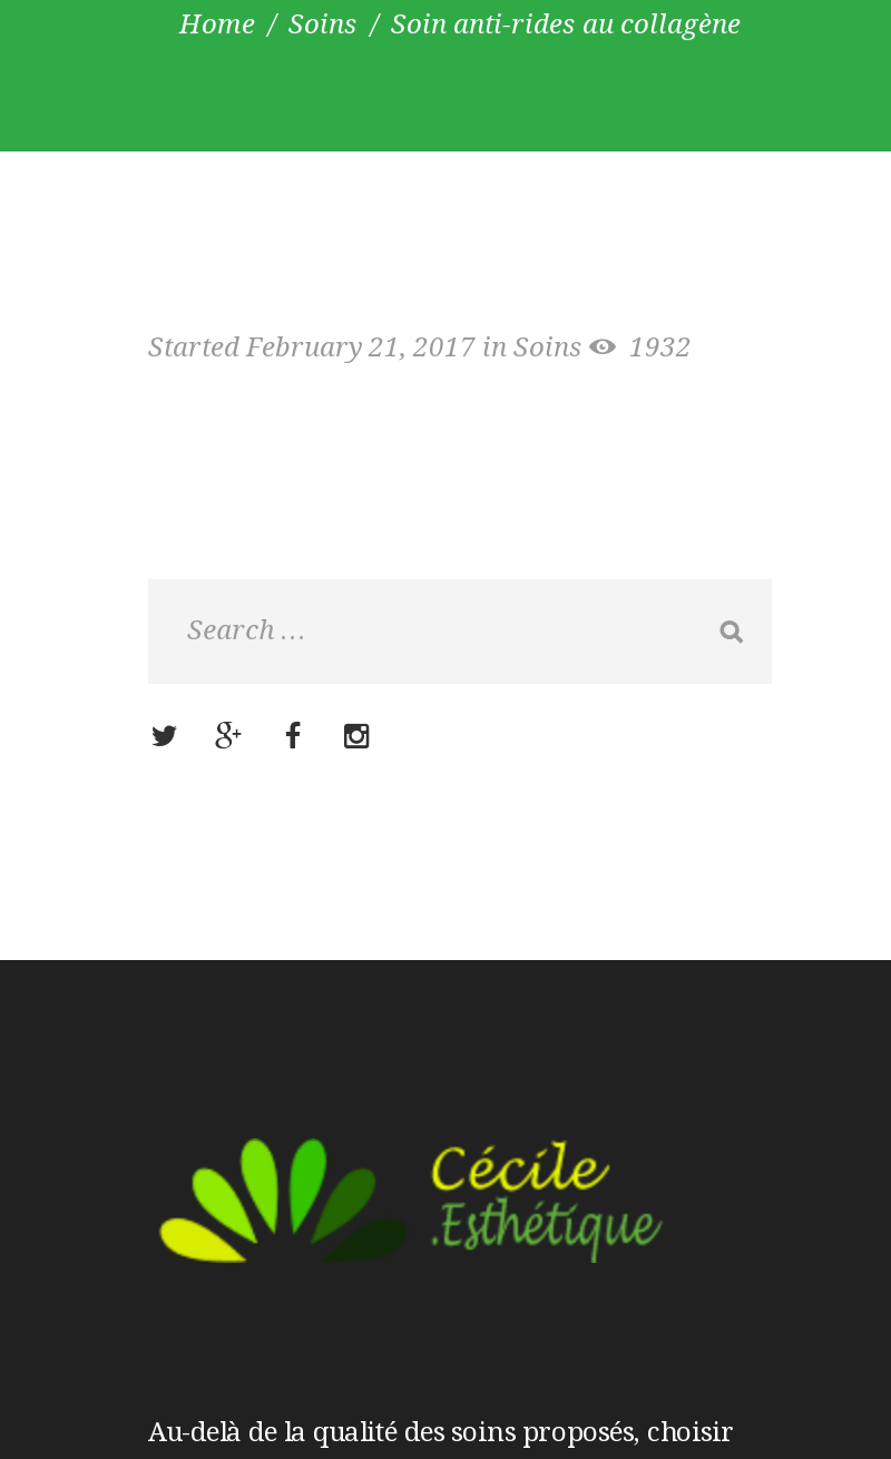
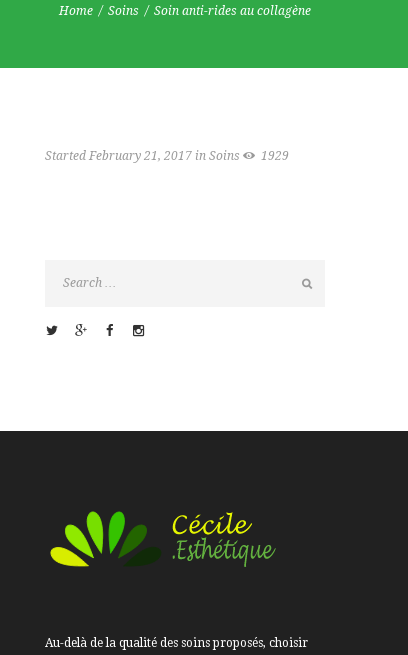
- Started February 21, 2017 in Soins 1932
+ Started February 21, 2017 in Soins 1929
